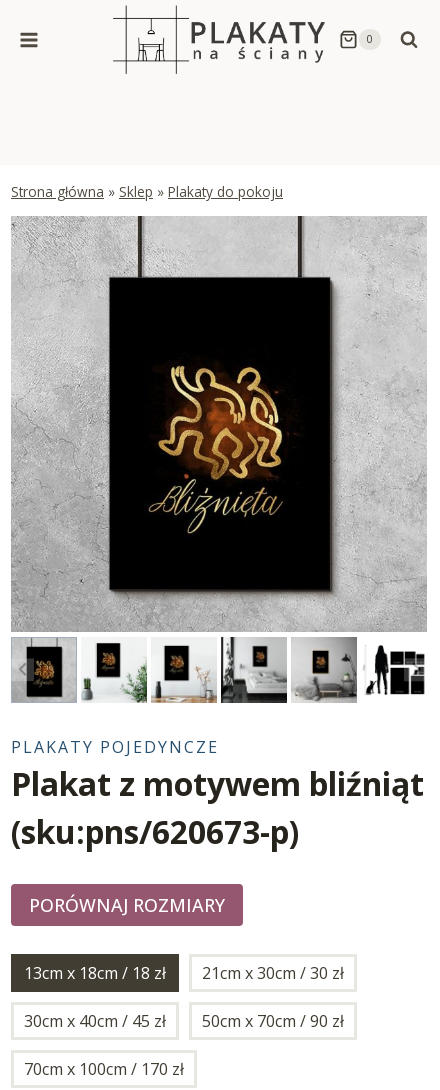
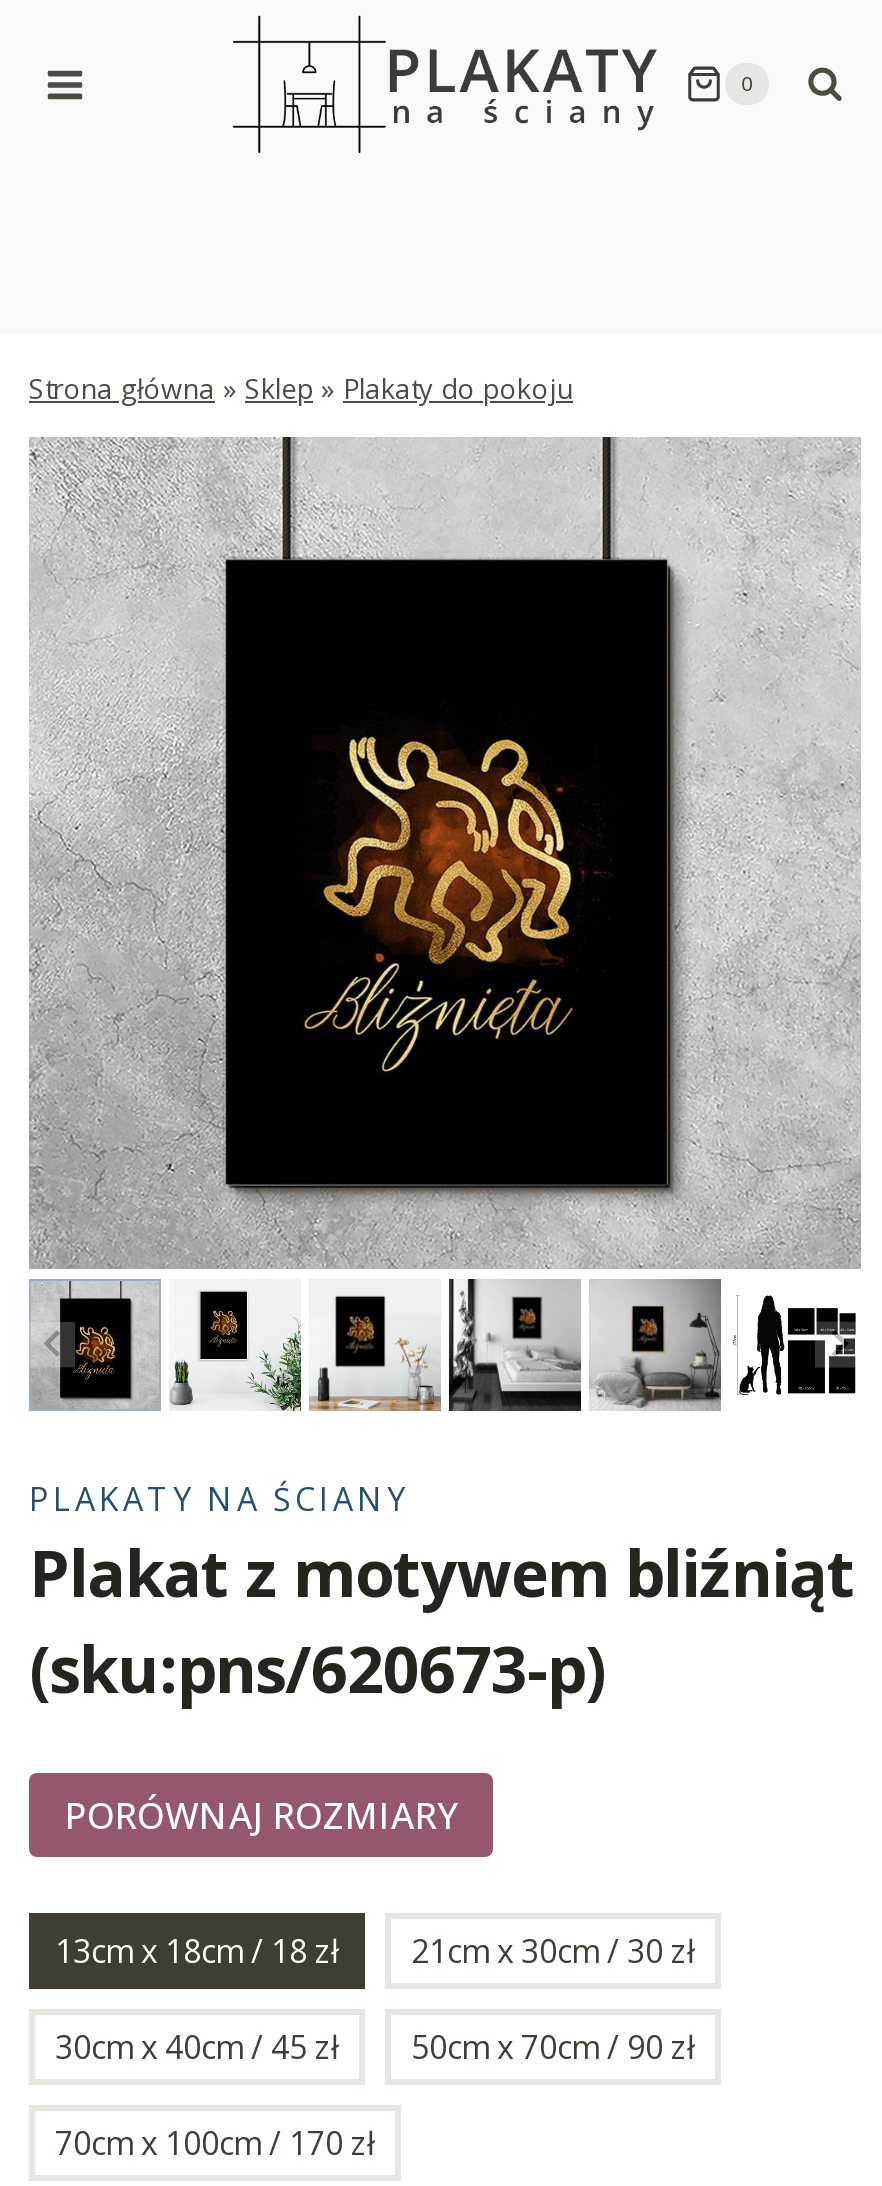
- PLAKATY POJEDYNCZE
+ PLAKATY NA ŚCIANY
